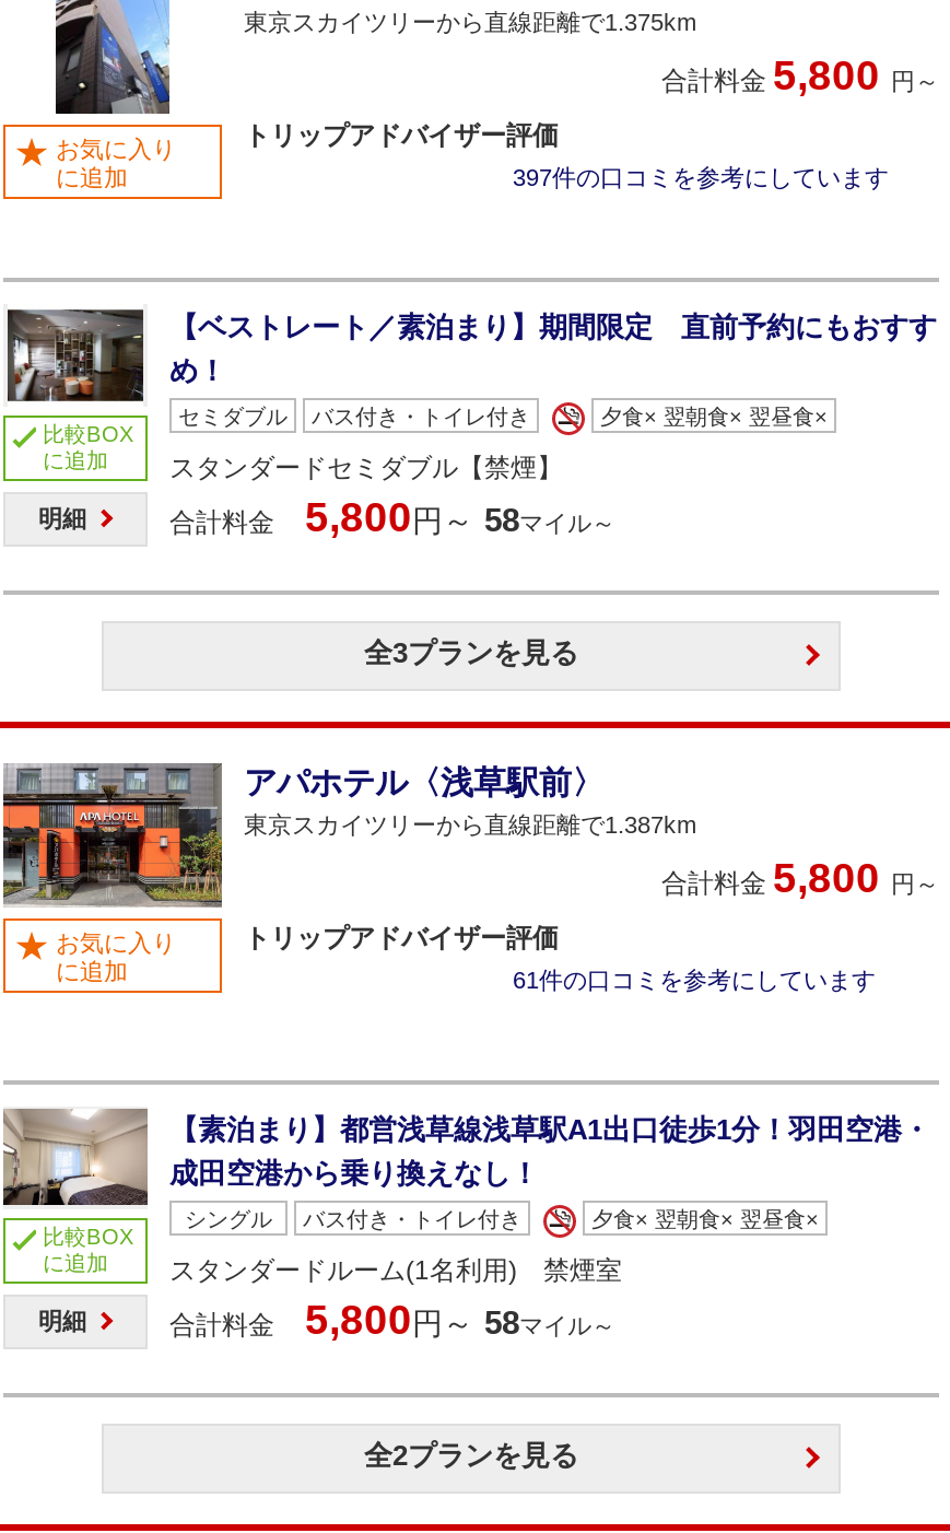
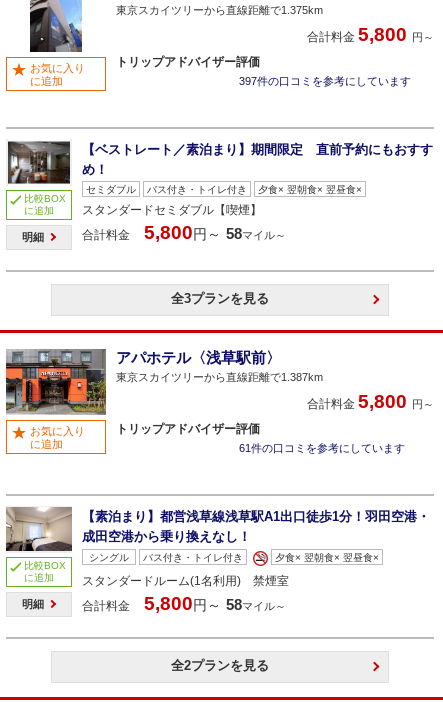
- スタンダードセミダブル【禁煙】
+ スタンダードセミダブル【喫煙】
